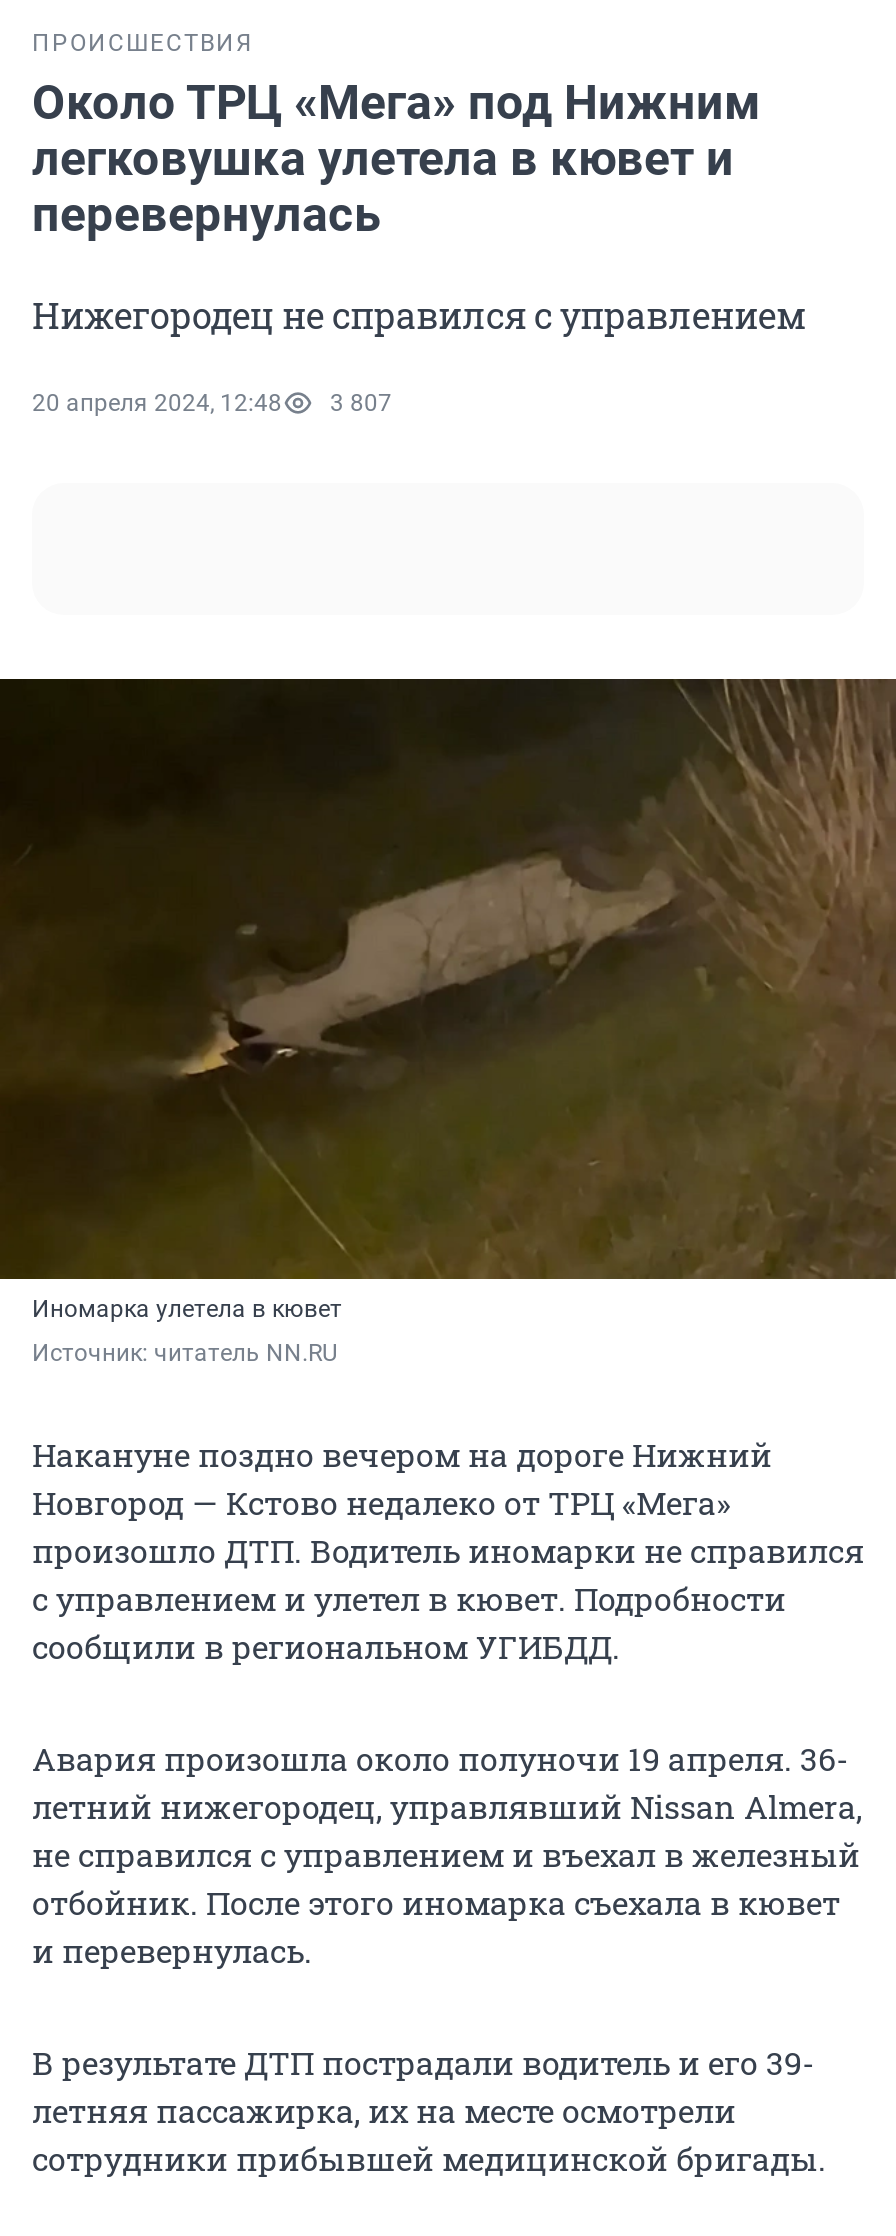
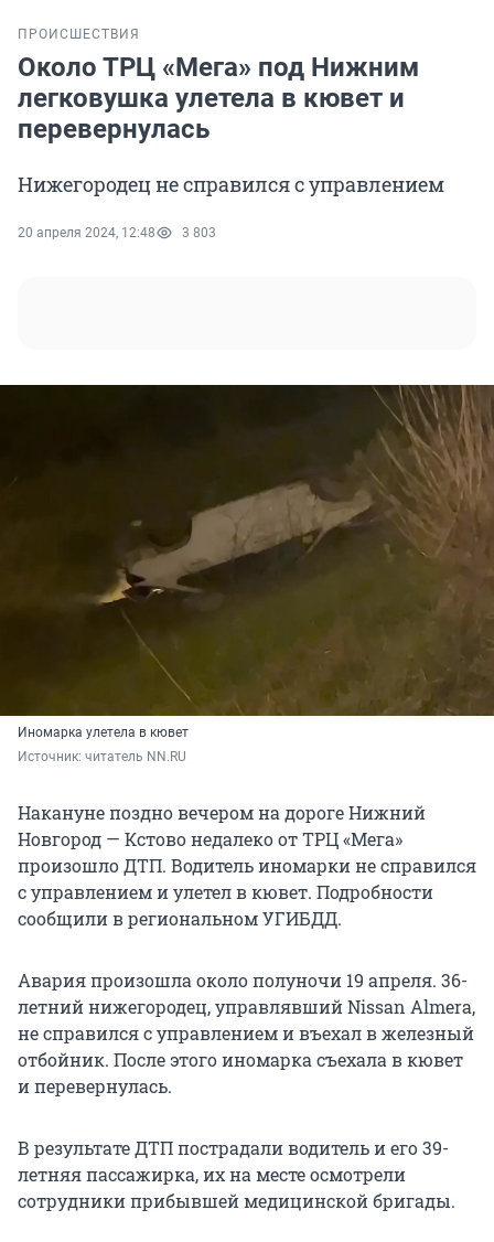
- 20 апреля 2024, 12:48 3 807
+ 20 апреля 2024, 12:48 3 803
